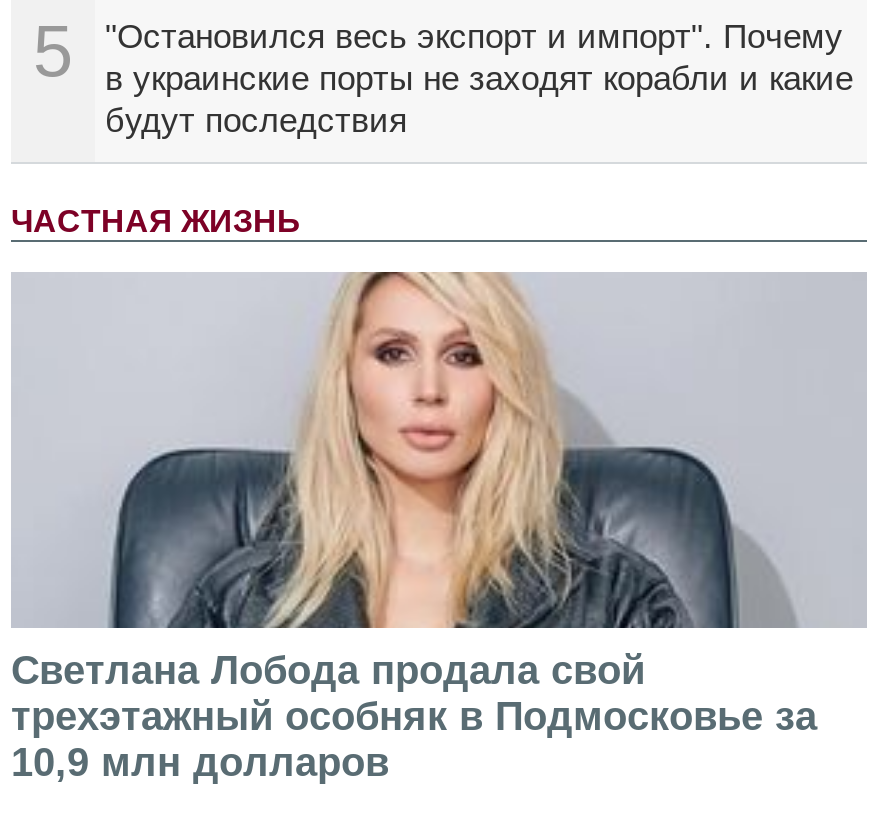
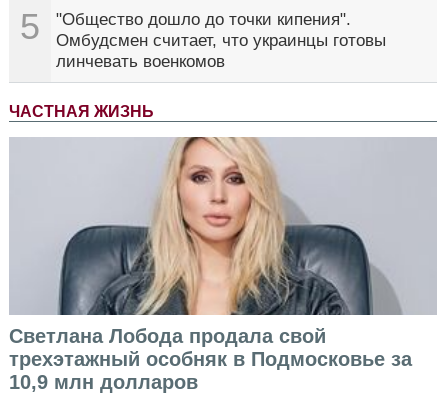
- "Остановился весь экспорт и импорт". Почему
- в украинские порты не заходят корабли и какие
- будут последствия
+ "Общество дошло до точки кипения".
+ Омбудсмен считает, что украинцы готовы
+ линчевать военкомов
